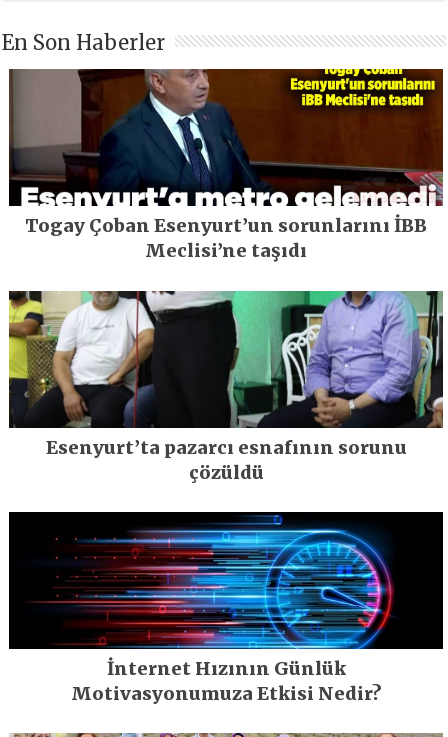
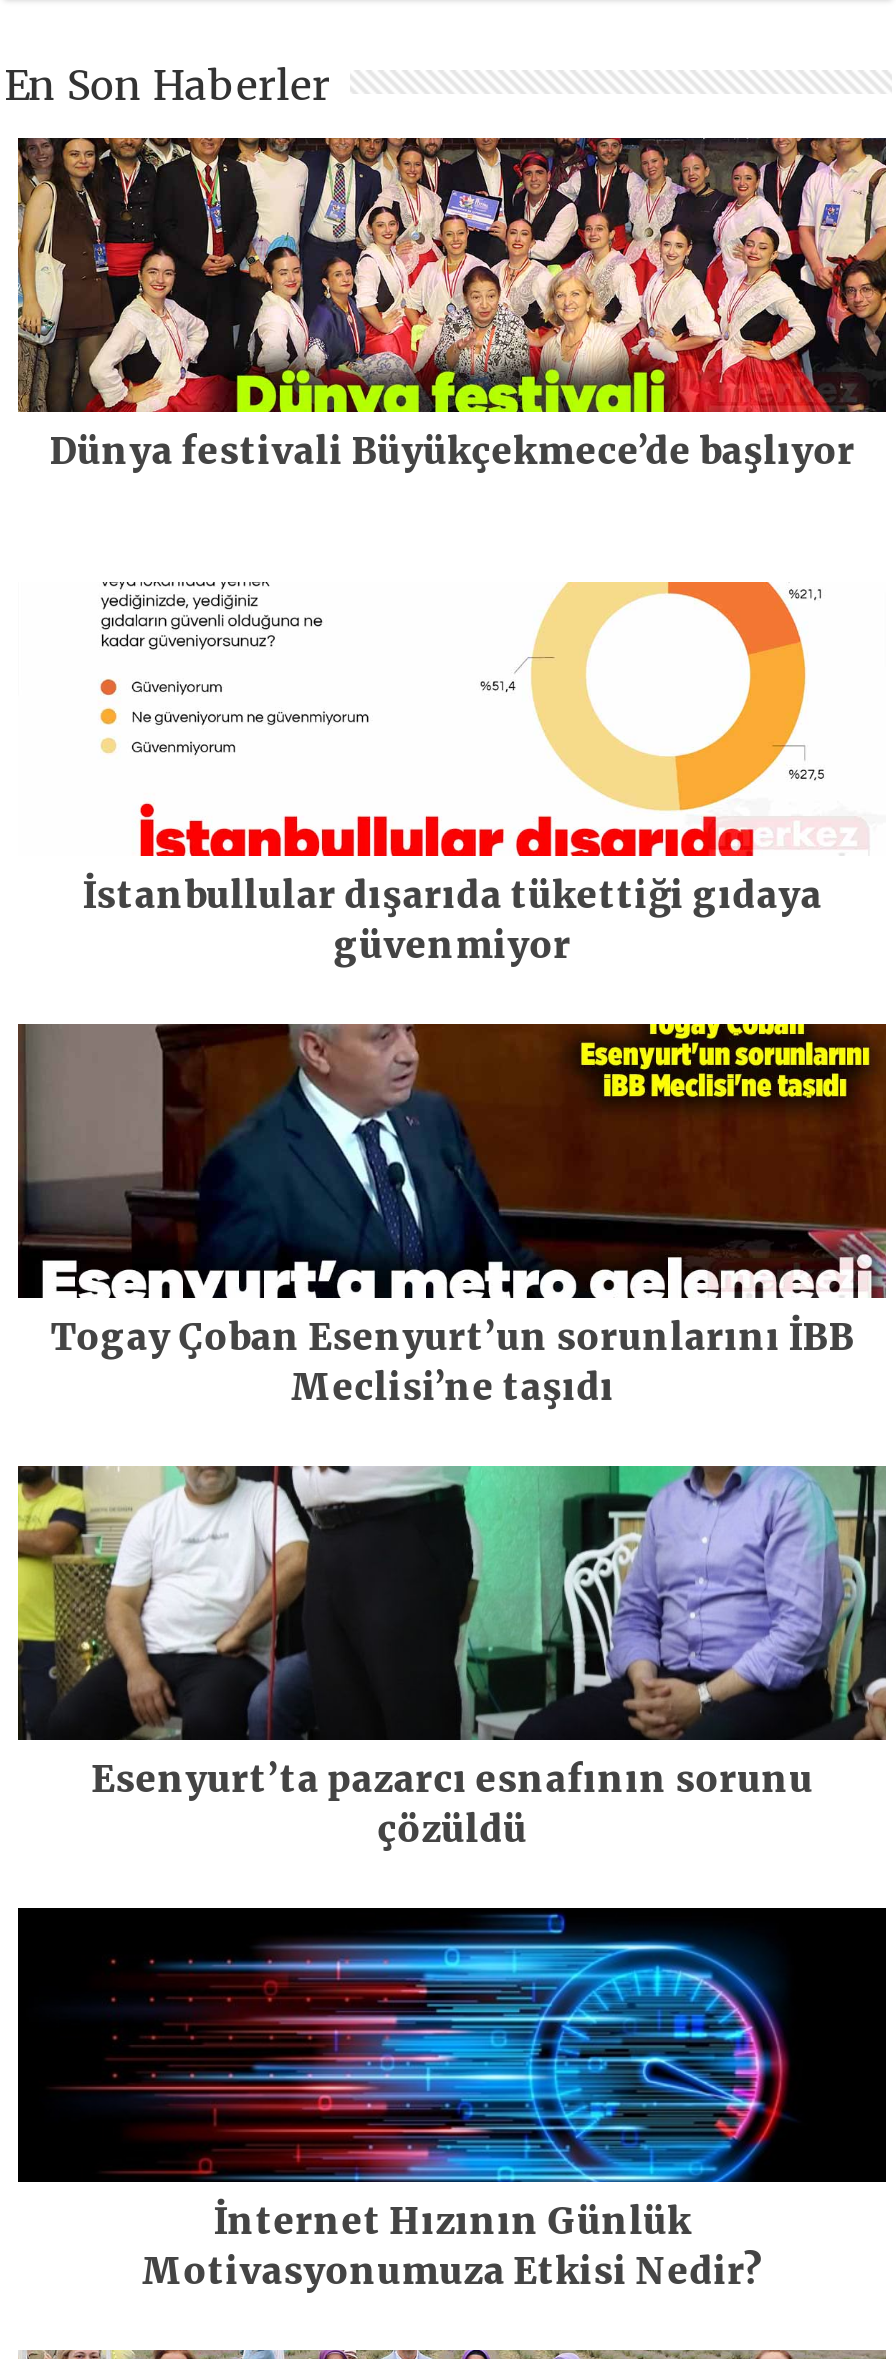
+ [image]
+ Dünya festivali Büyükçekmece’de başlıyor

+ [image]
+ İstanbullular dışarıda tükettiği gıdaya
+ güvenmiyor
